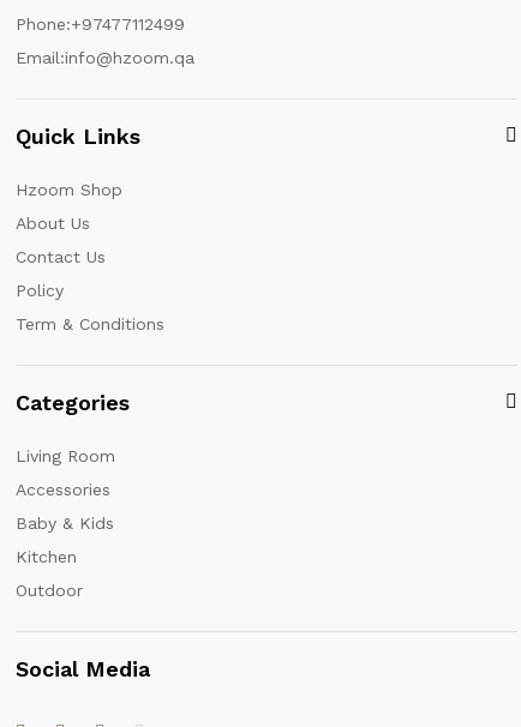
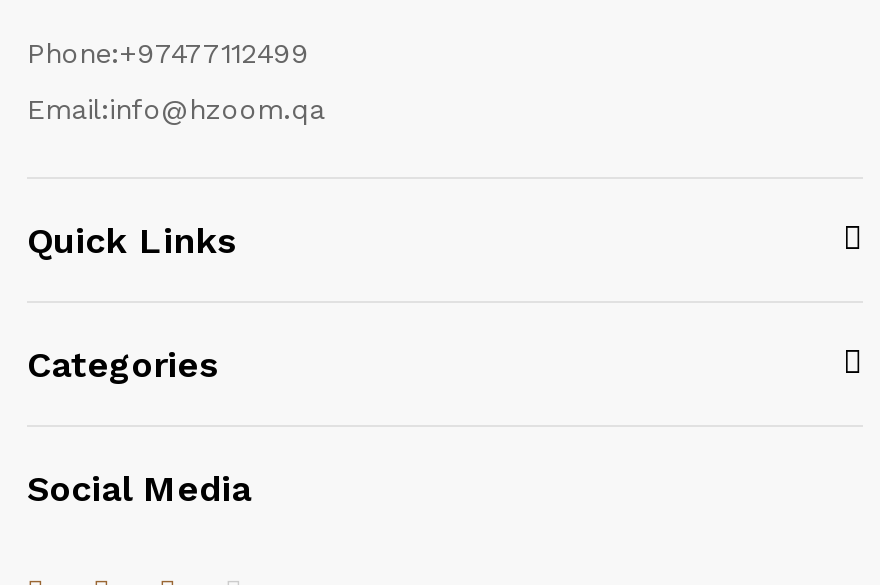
- Hzoom Shop
- About Us
- Contact Us
- Policy
- Term & Conditions

- Living Room
- Accessories
- Baby & Kids
- Kitchen
- Outdoor
